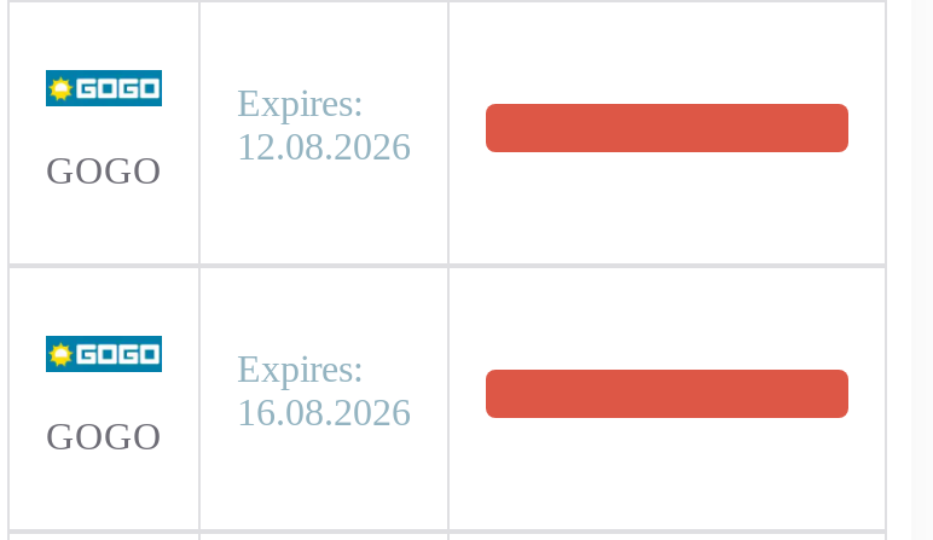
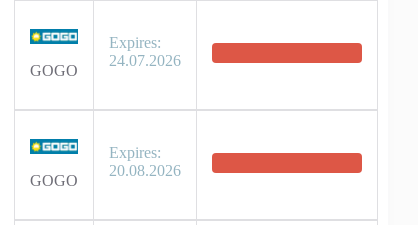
- 12.08.2026
+ 24.07.2026

- 16.08.2026
+ 20.08.2026
